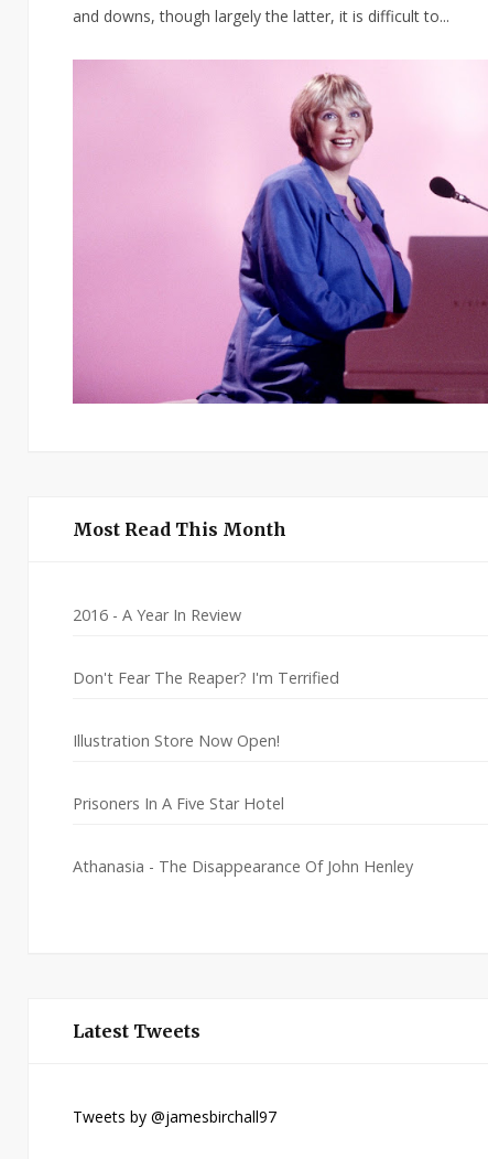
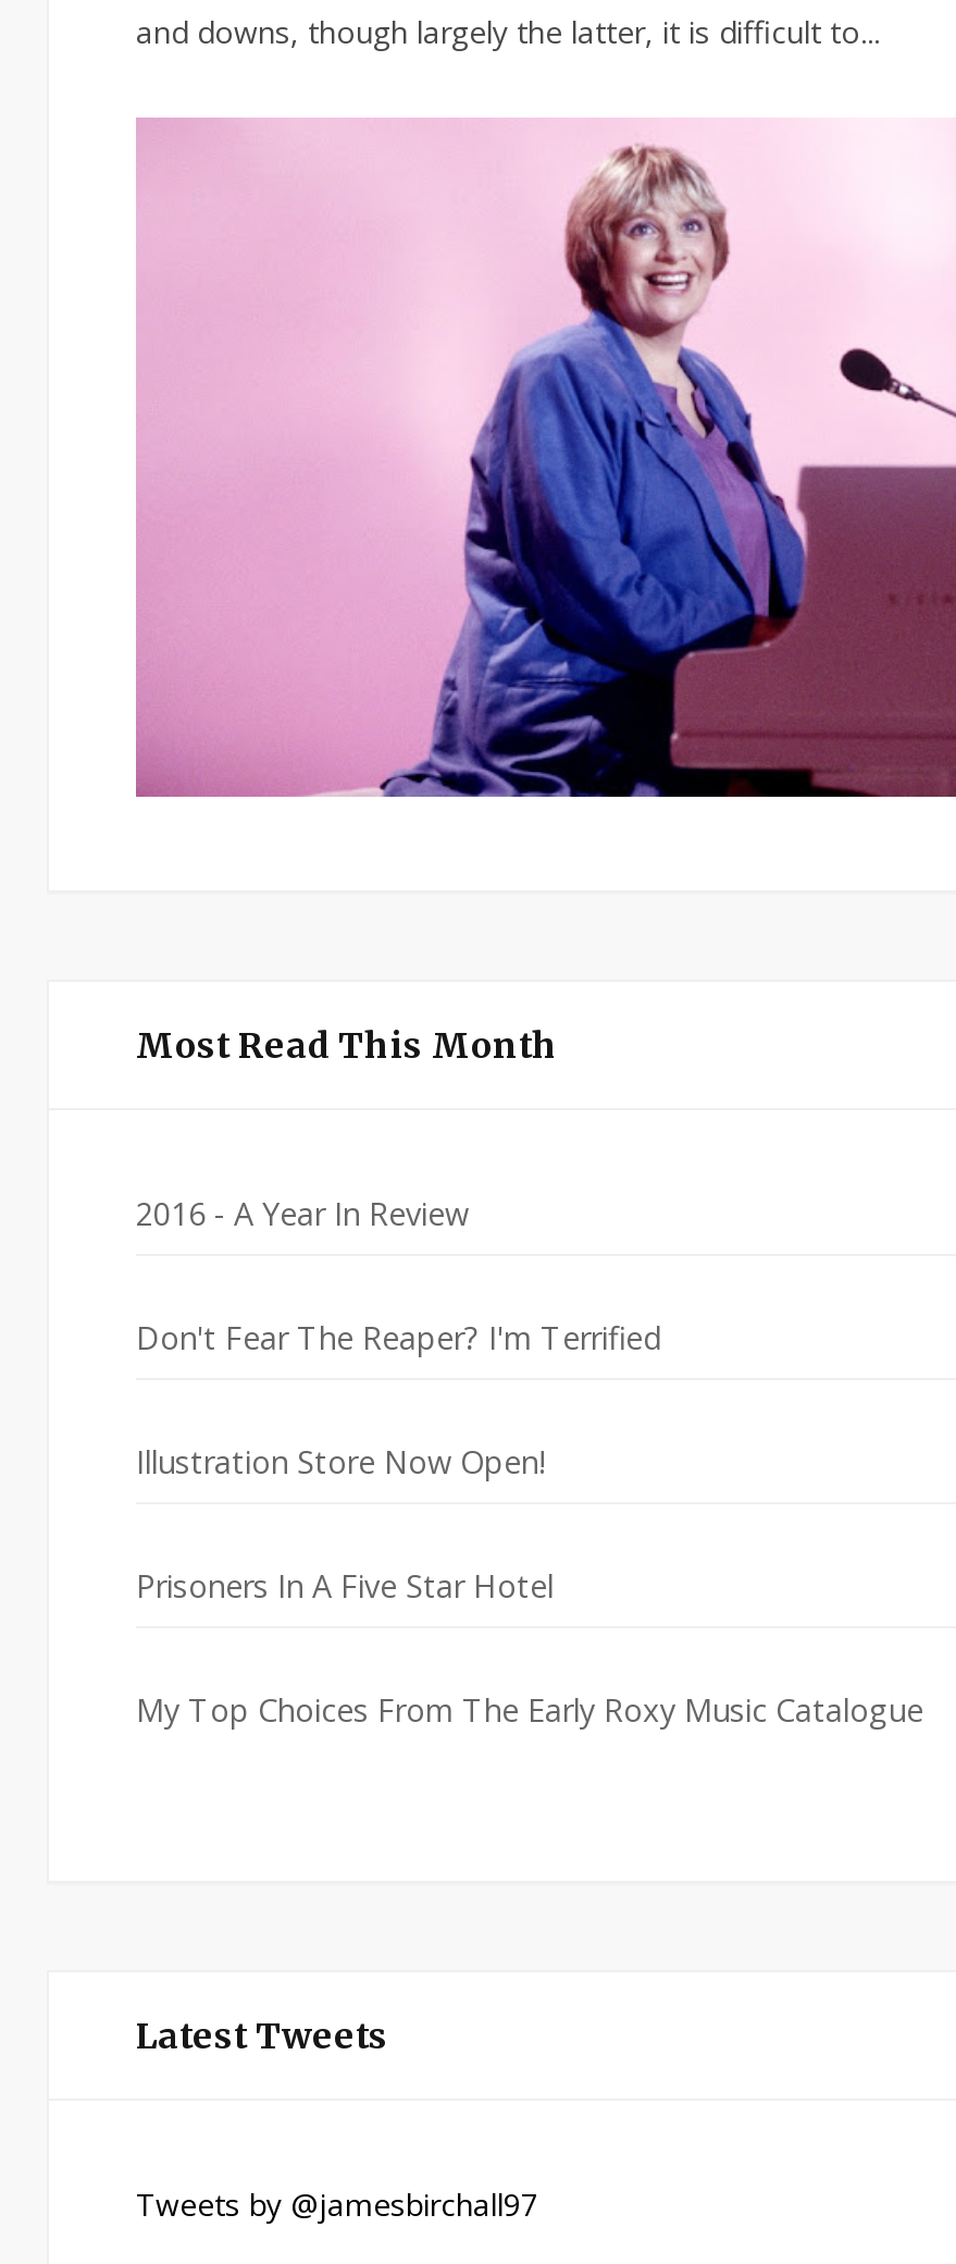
- Athanasia - The Disappearance Of John Henley
+ My Top Choices From The Early Roxy Music Catalogue
